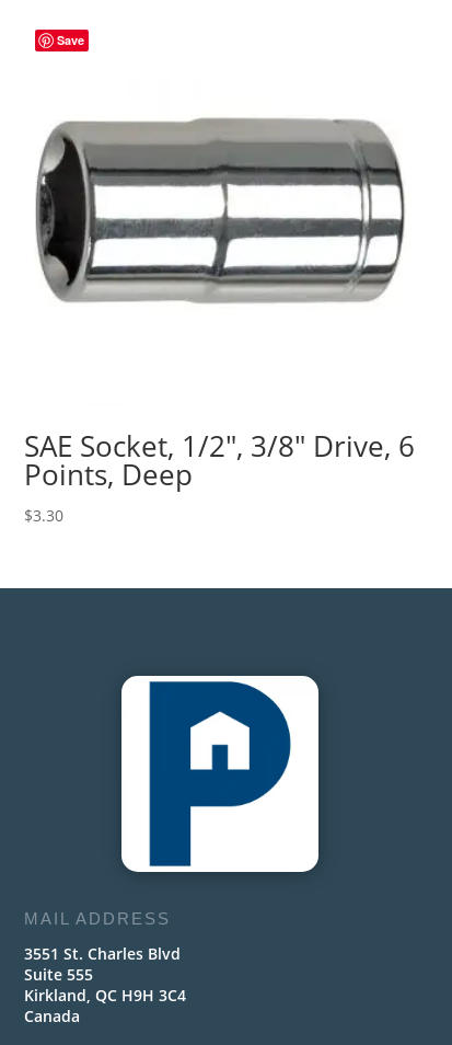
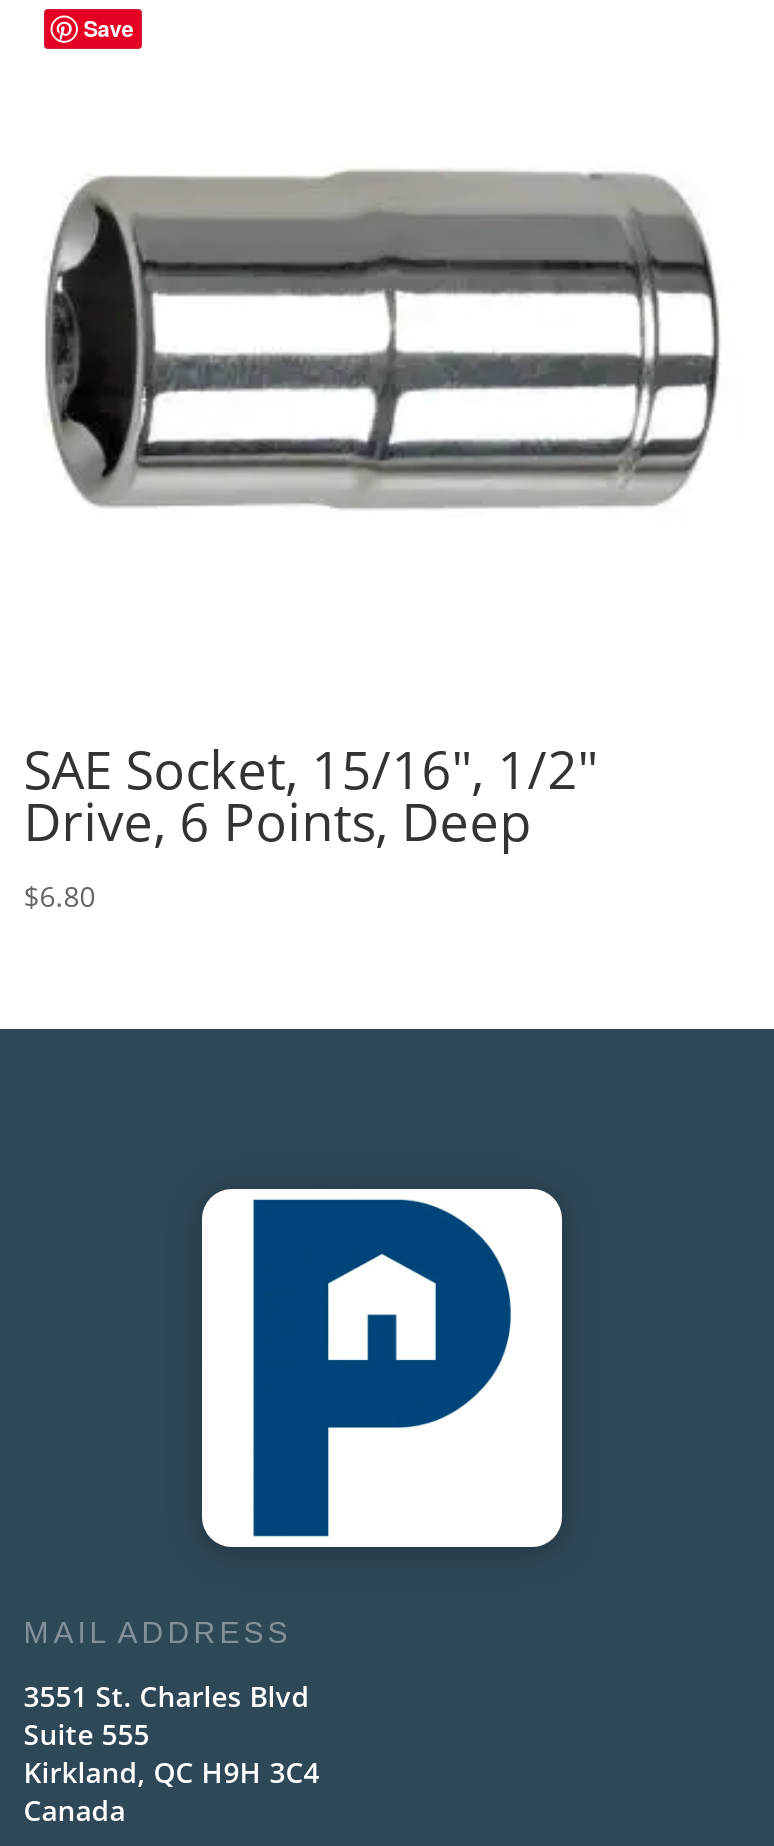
- SAE Socket, 1/2″, 3/8″ Drive, 6
- Points, Deep
- $3.30
+ SAE Socket, 15/16″, 1/2″
+ Drive, 6 Points, Deep
+ $6.80
